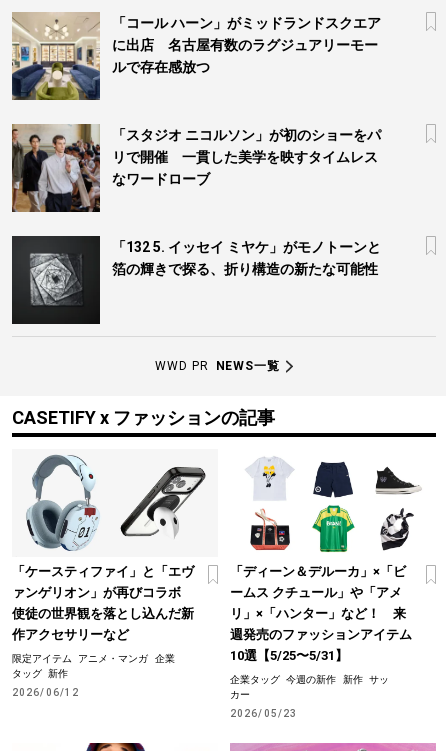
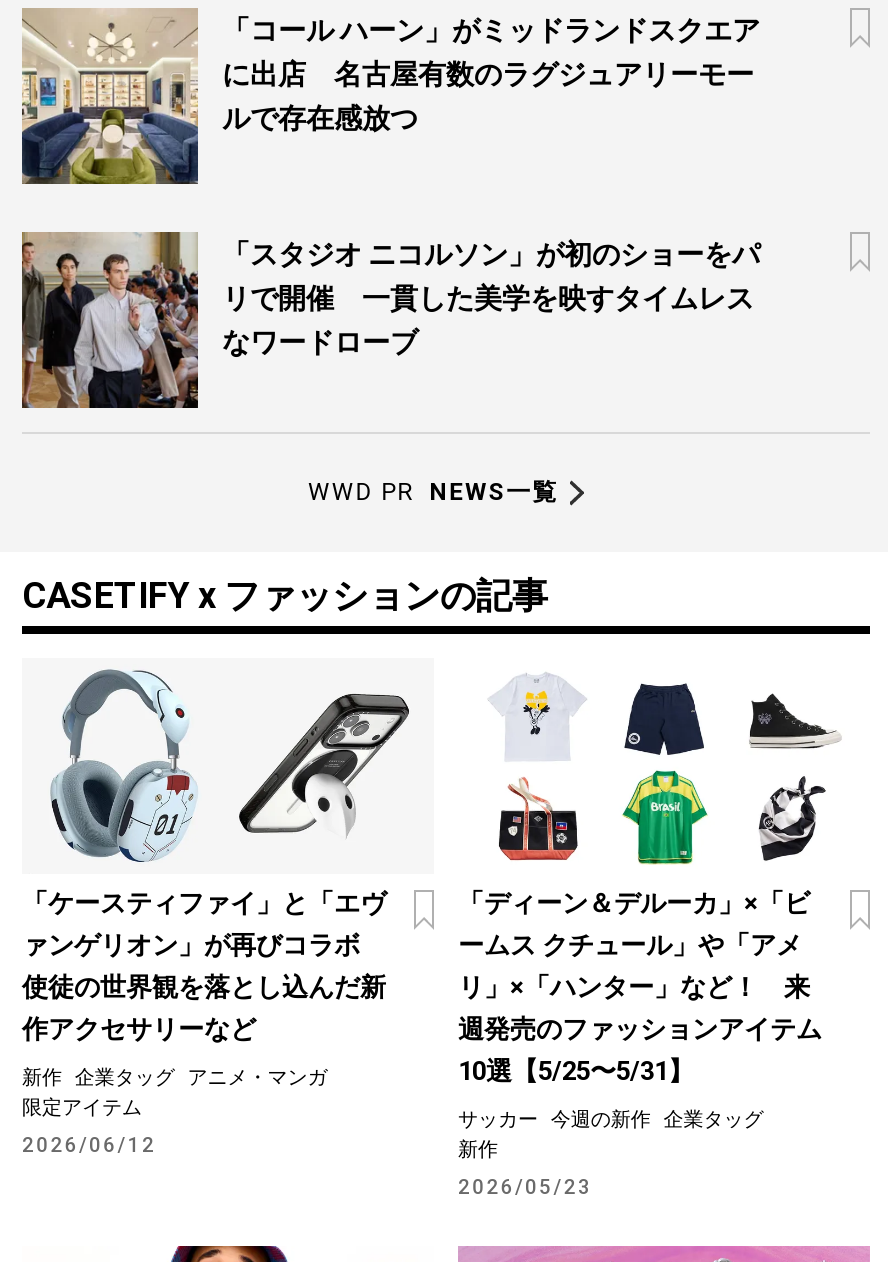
- [image]
- 「132 5. イッセイ ミヤケ」がモノトーンと
- 箔の輝きで探る、折り構造の新たな可能性

- 限定アイテム アニメ・マンガ 企業
- タッグ 新作
+ 新作 企業タッグ アニメ・マンガ
+ 限定アイテム

- 企業タッグ 今週の新作 新作 サッ
- カー
+ サッカー 今週の新作 企業タッグ
+ 新作
